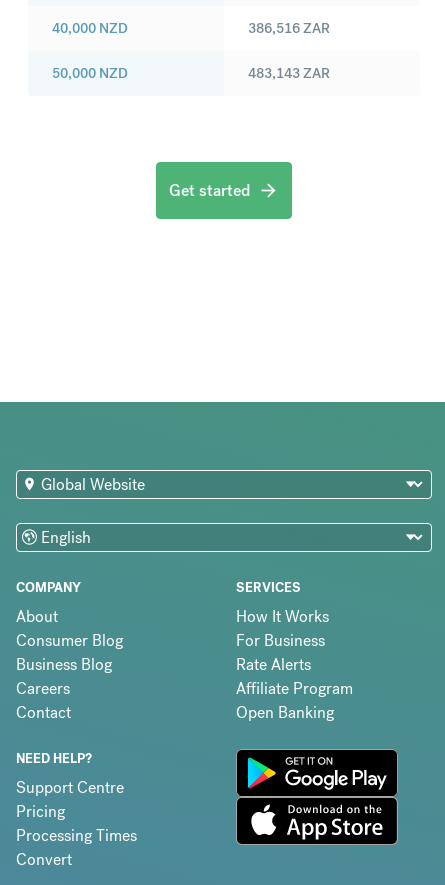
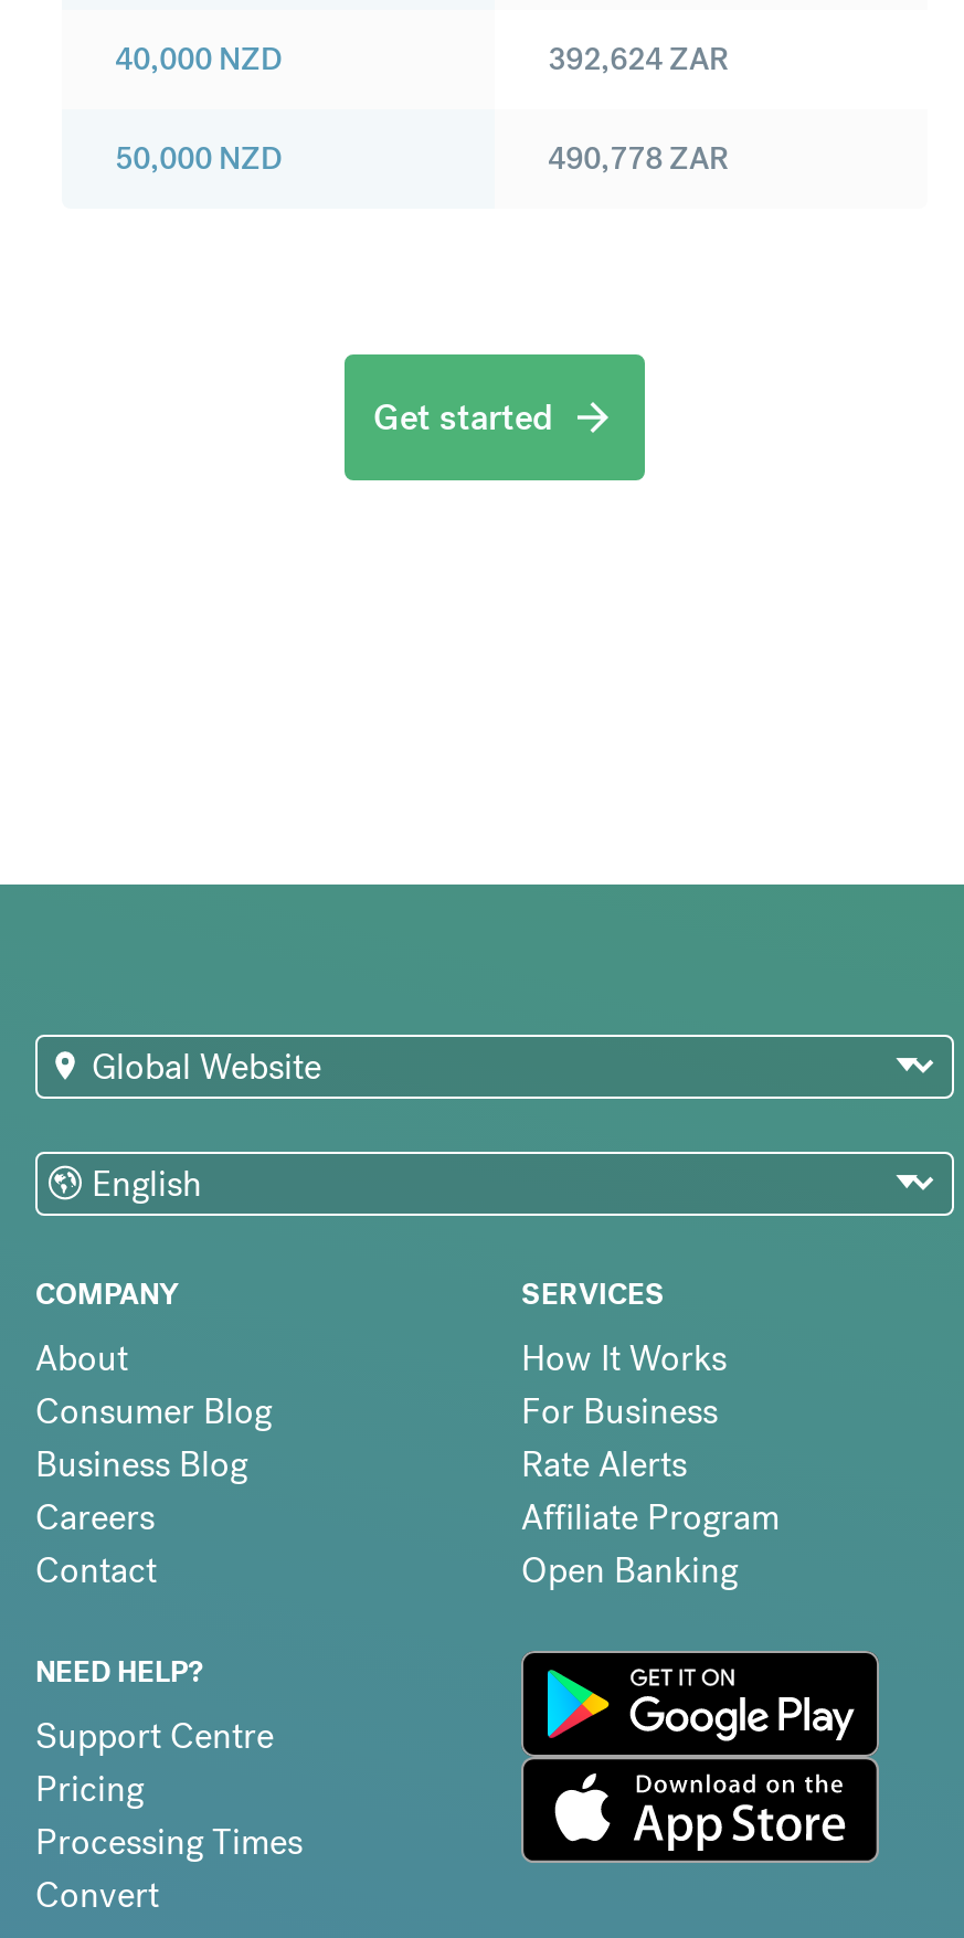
- 386,516 ZAR
+ 392,624 ZAR

- 483,143 ZAR
+ 490,778 ZAR
